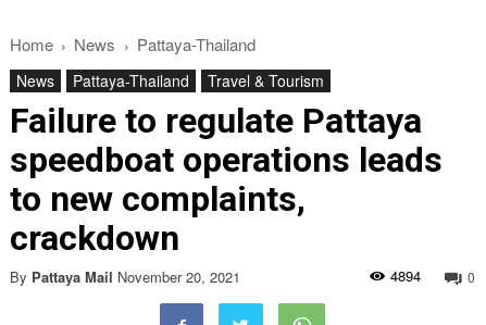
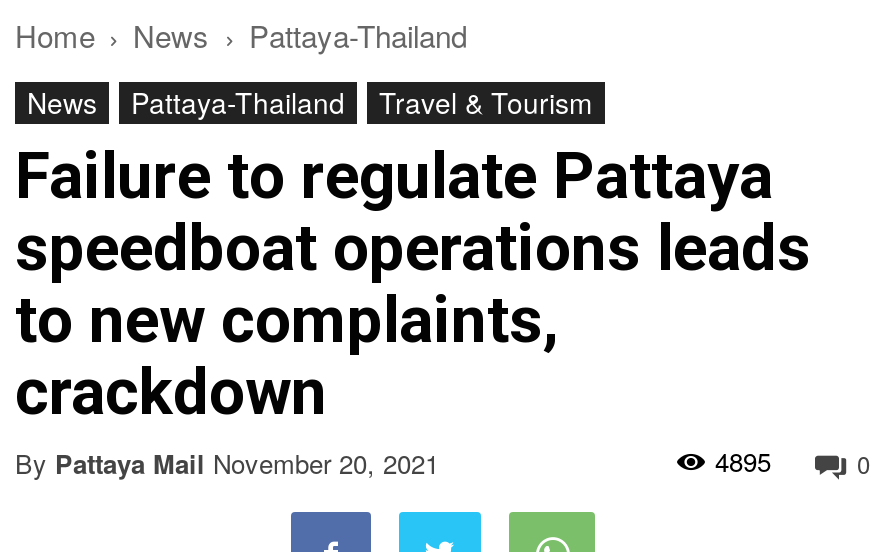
- 4894
+ 4895
